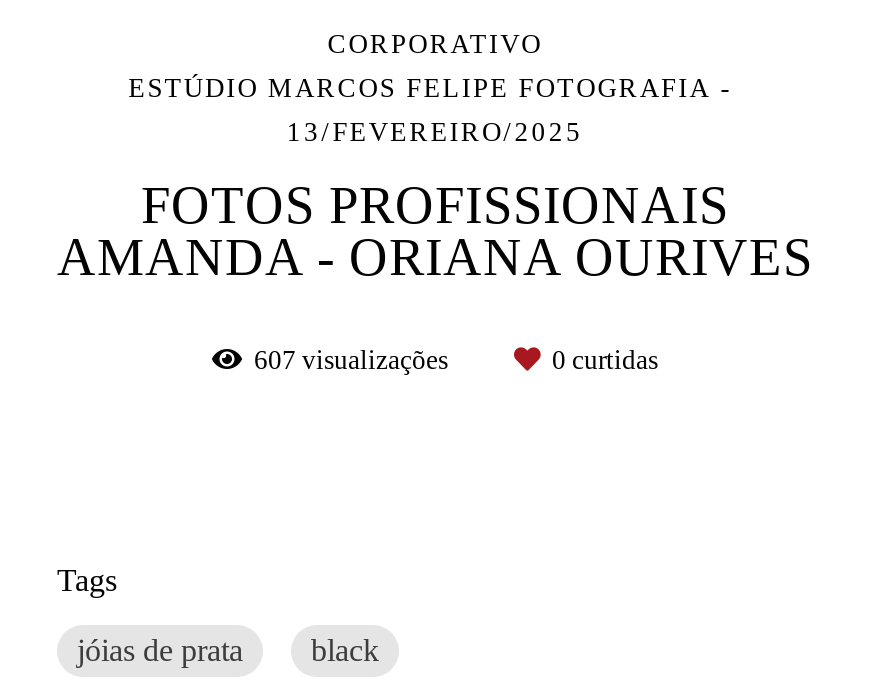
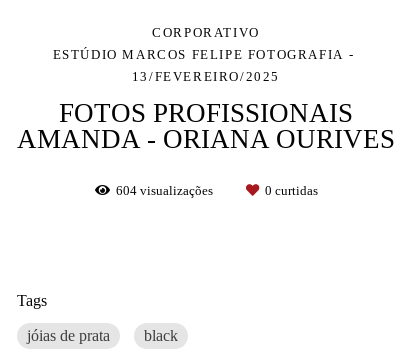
- 607 visualizações
+ 604 visualizações
